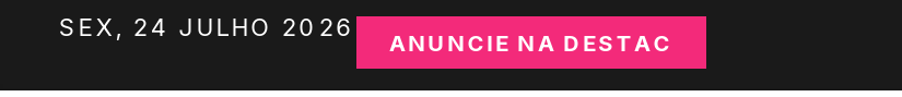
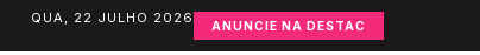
- SEX, 24 JULHO 2026 ANUNCIE NA DESTAC
+ QUA, 22 JULHO 2026 ANUNCIE NA DESTAC
